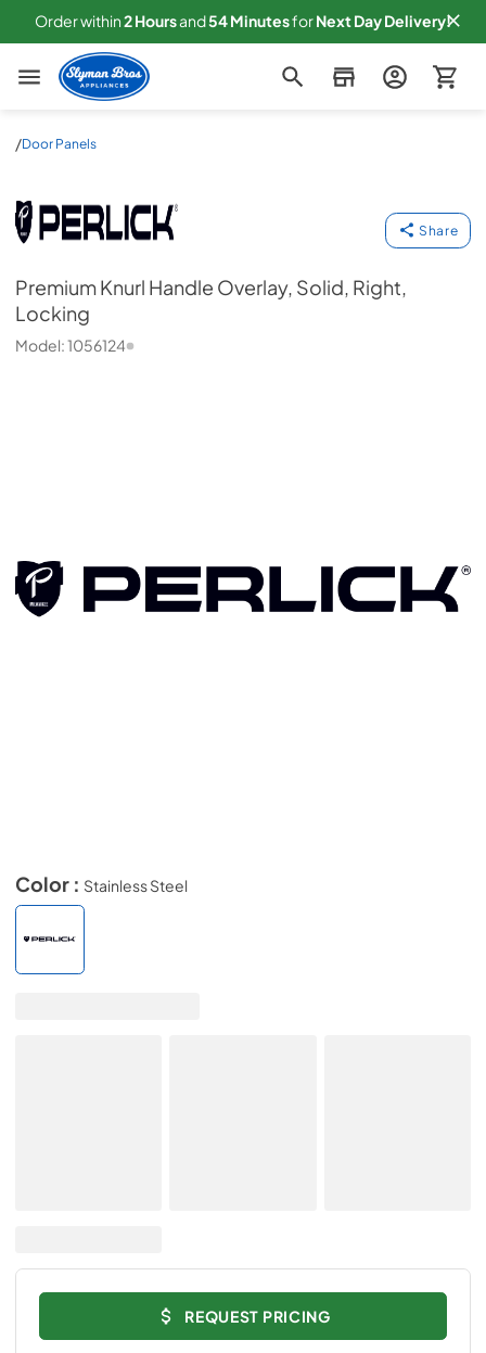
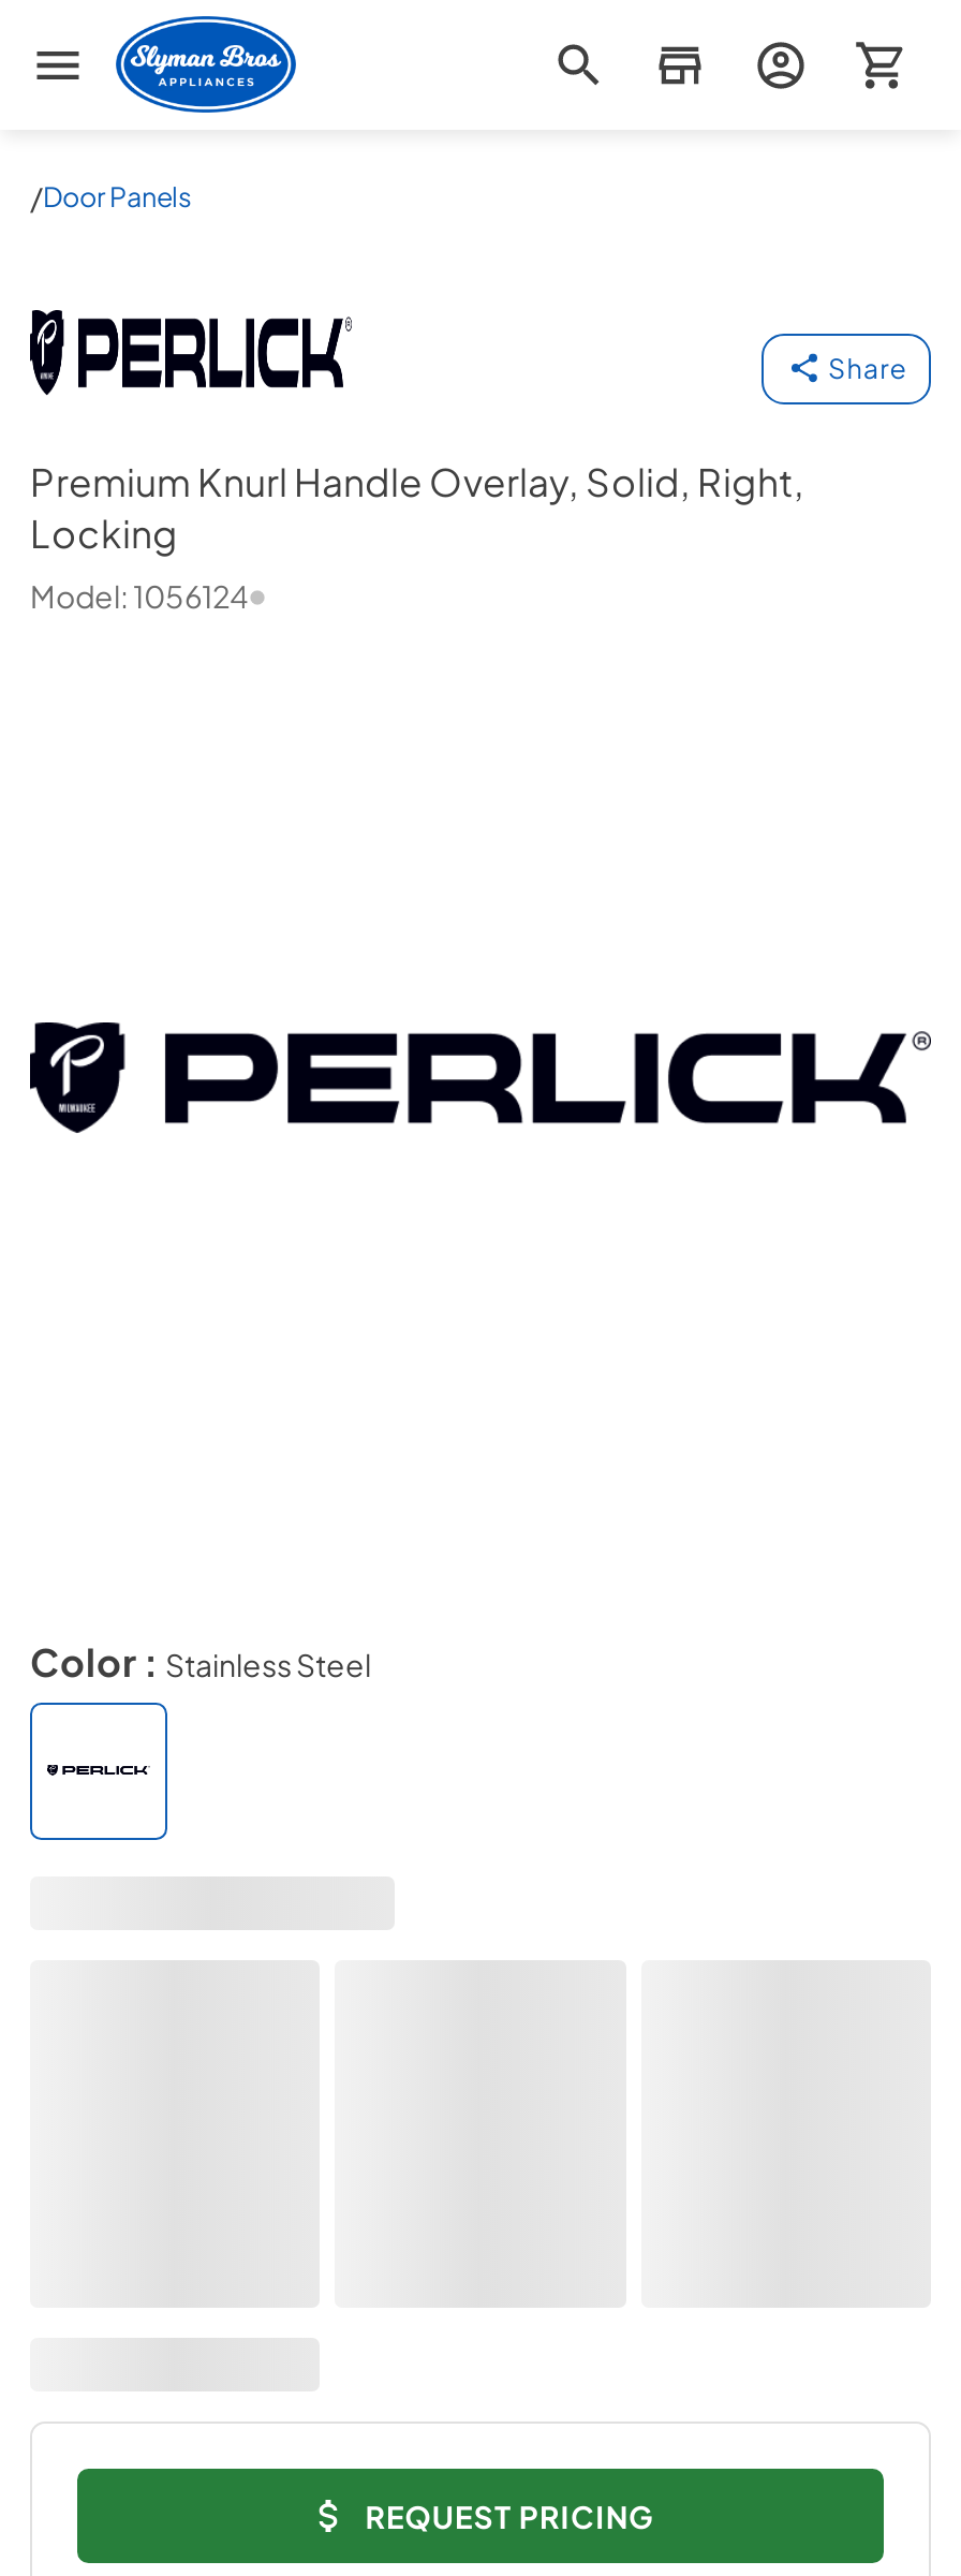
- Order within 2Hoursand 54Minutes for Next Day Delivery!
